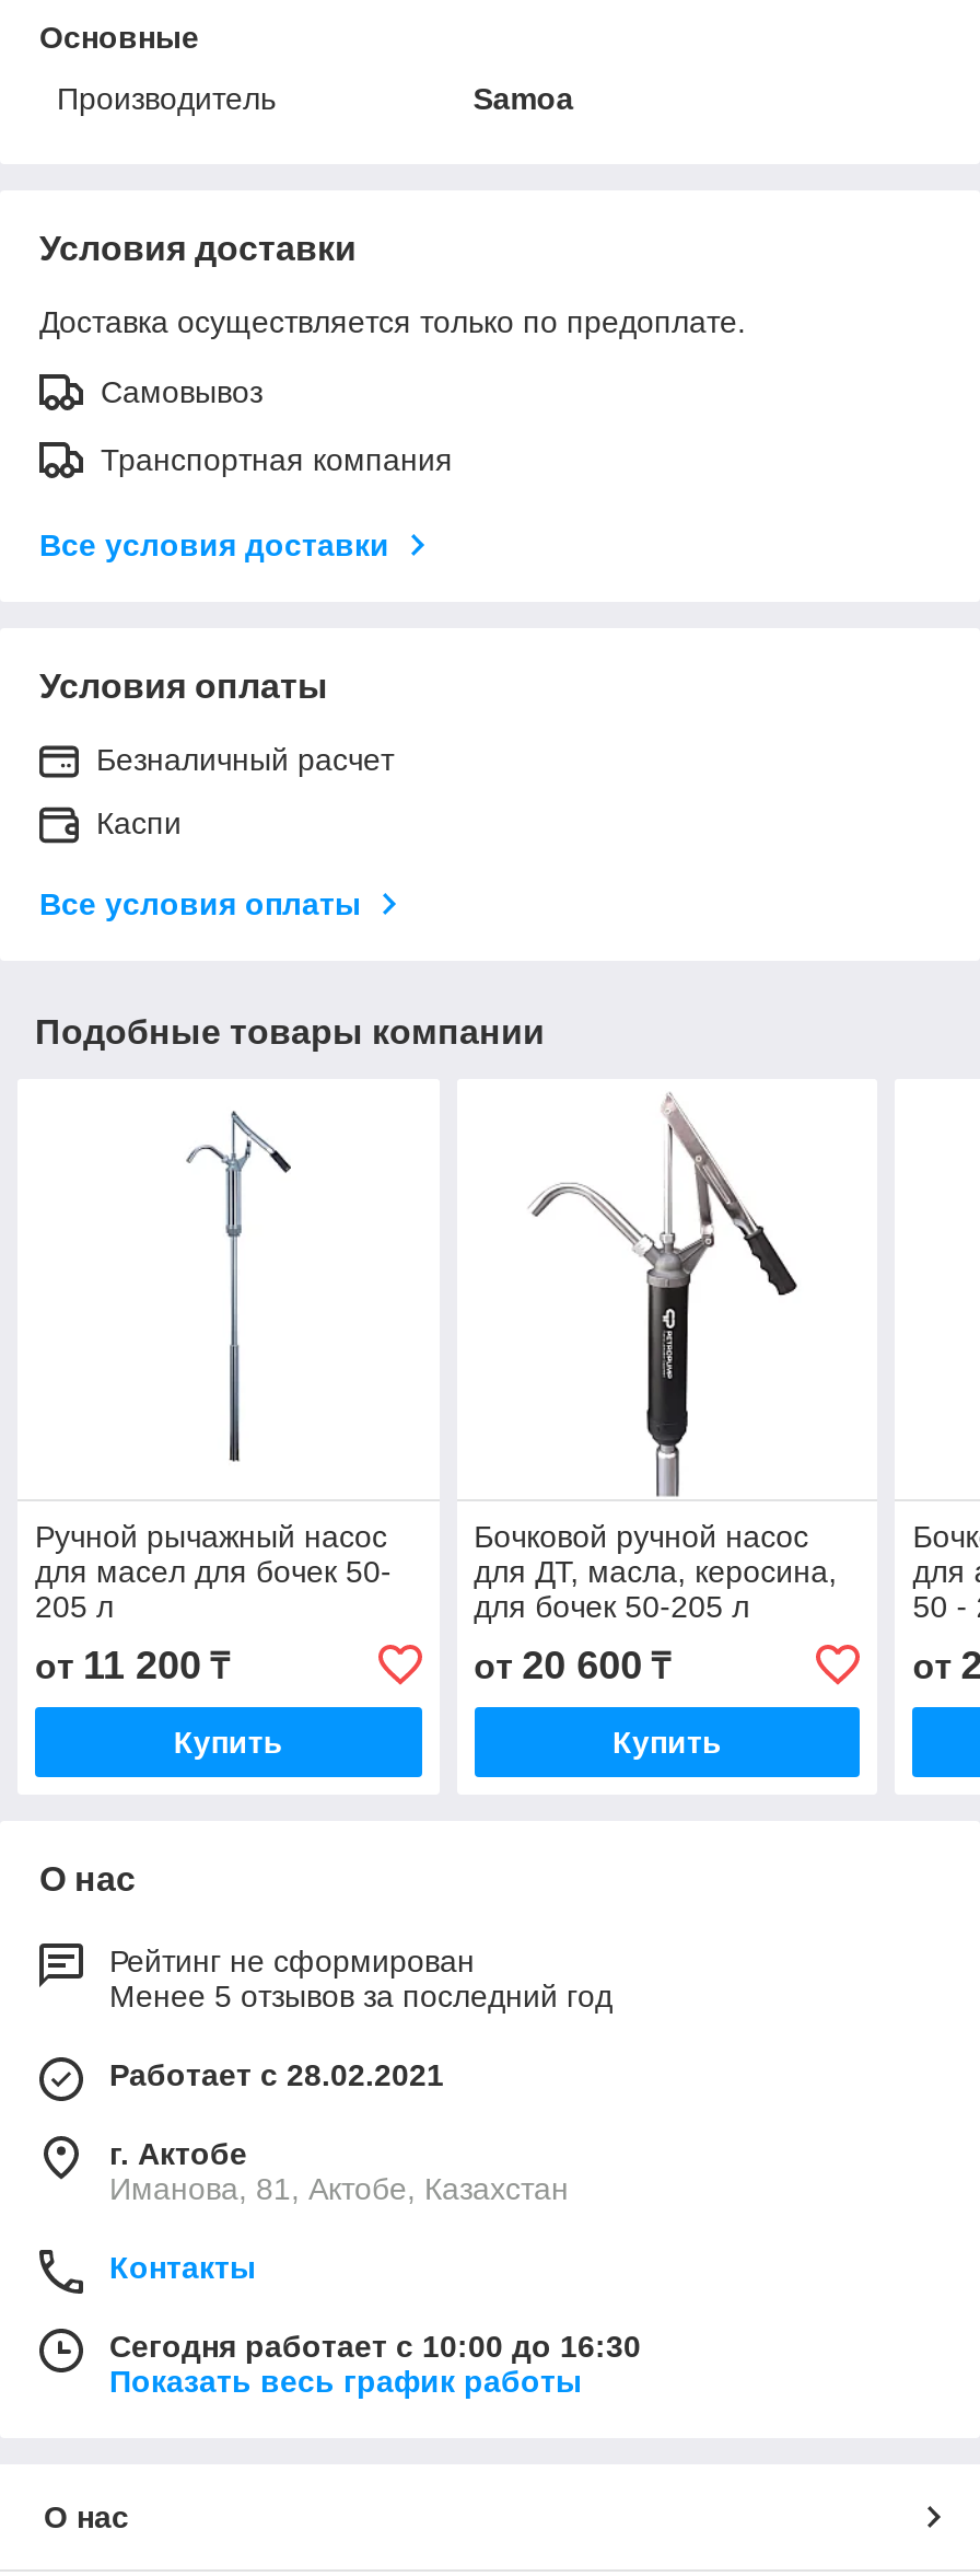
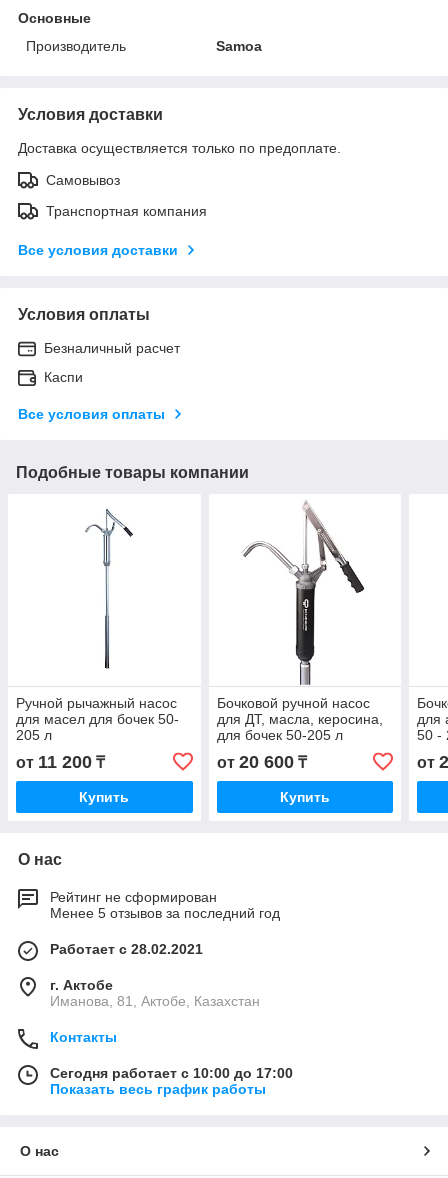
- Сегодня работает с 10:00 до 16:30
+ Сегодня работает с 10:00 до 17:00
